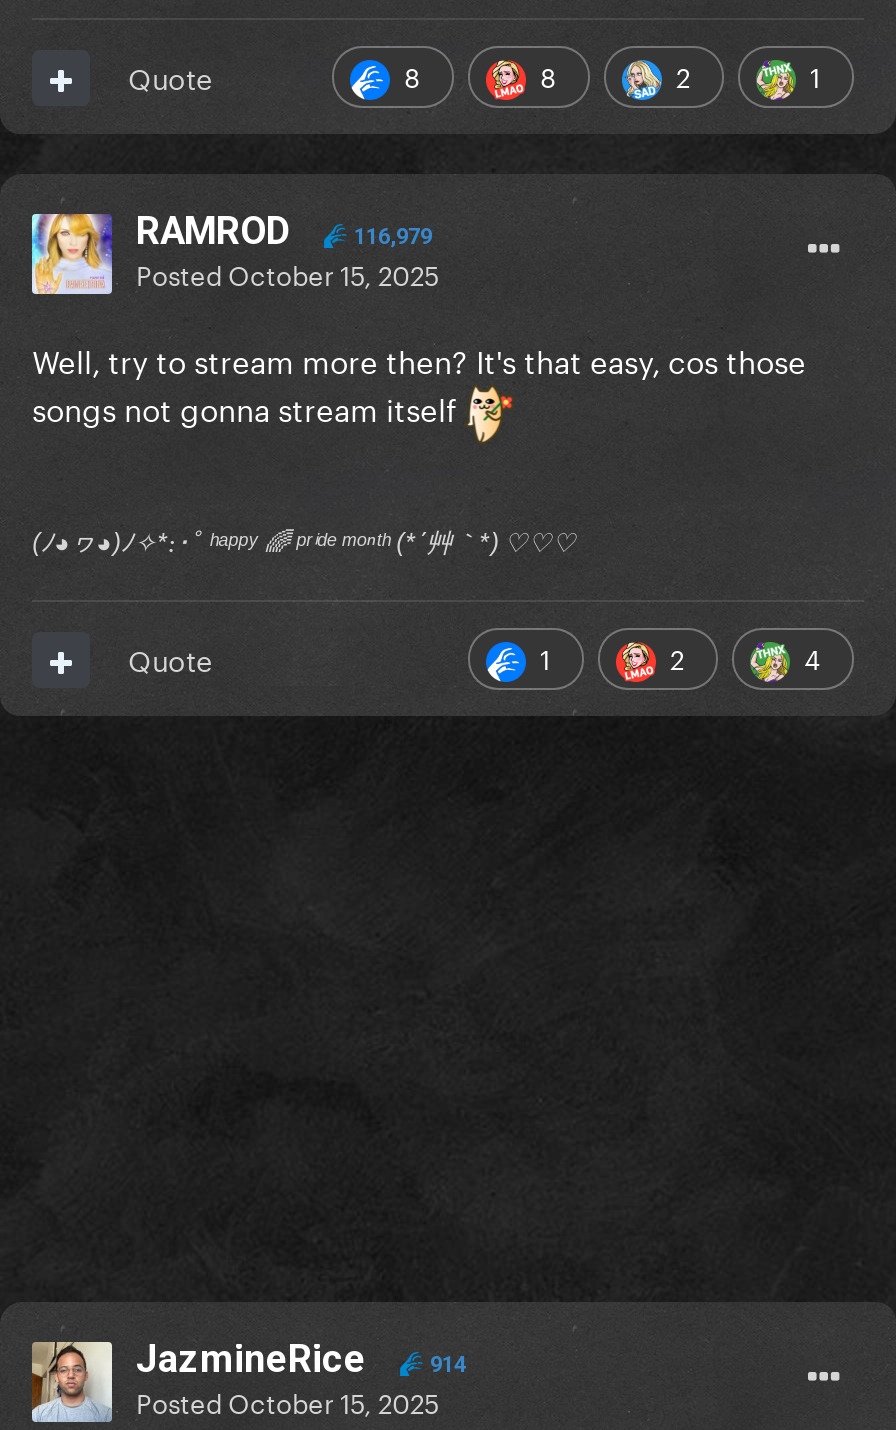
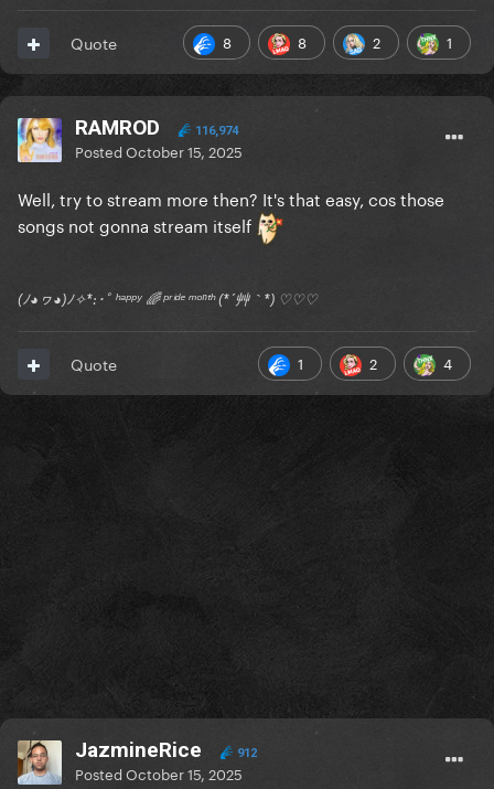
- RAMROD 116,979
+ RAMROD 116,974

- 914
+ 912
